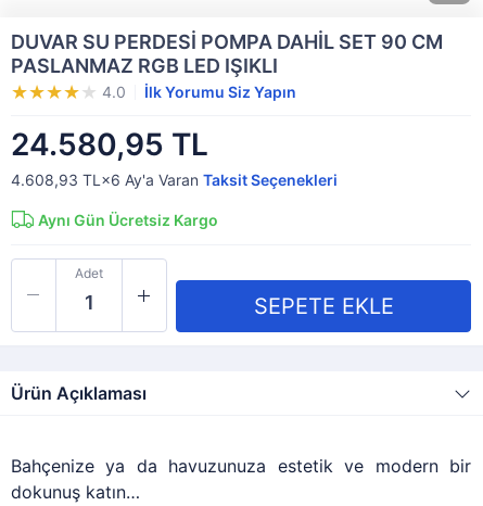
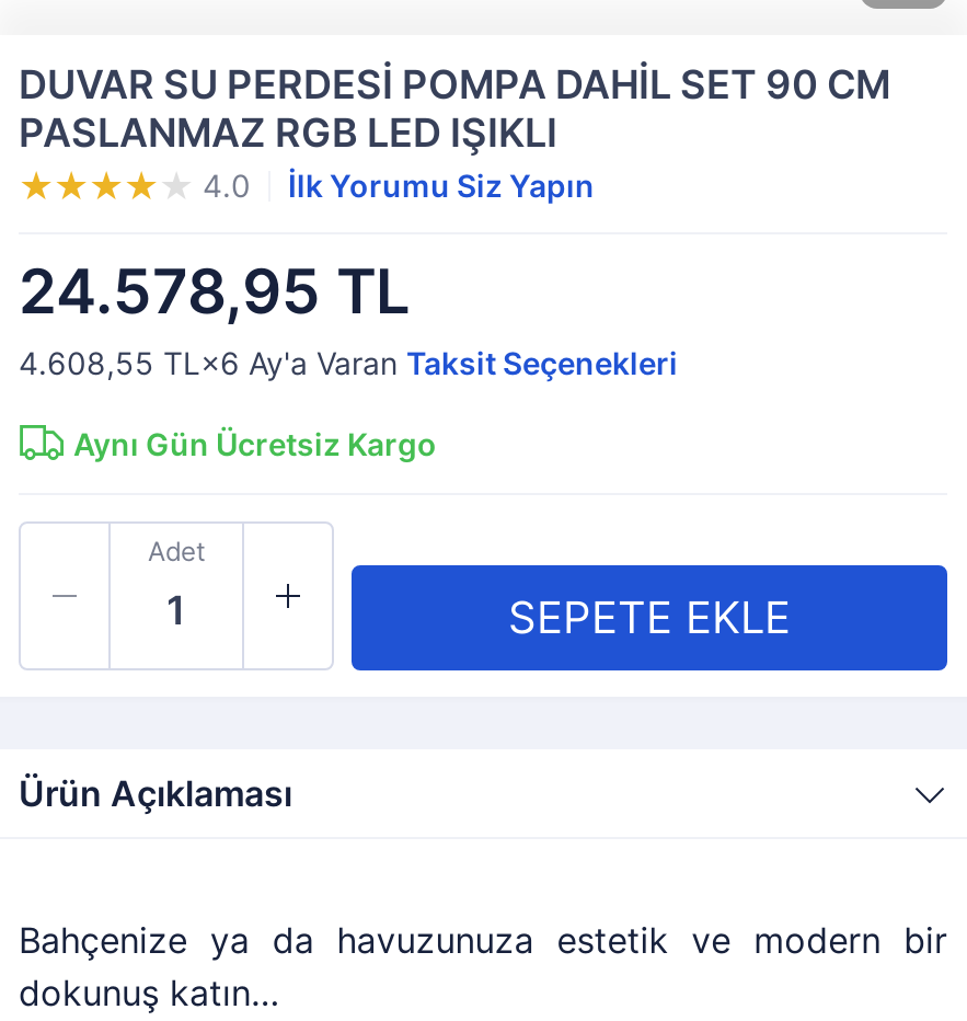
- 24.580,95 TL
+ 24.578,95 TL

- 4.608,93 TL×6 Ay'a Varan Taksit Seçenekleri
+ 4.608,55 TL×6 Ay'a Varan Taksit Seçenekleri
